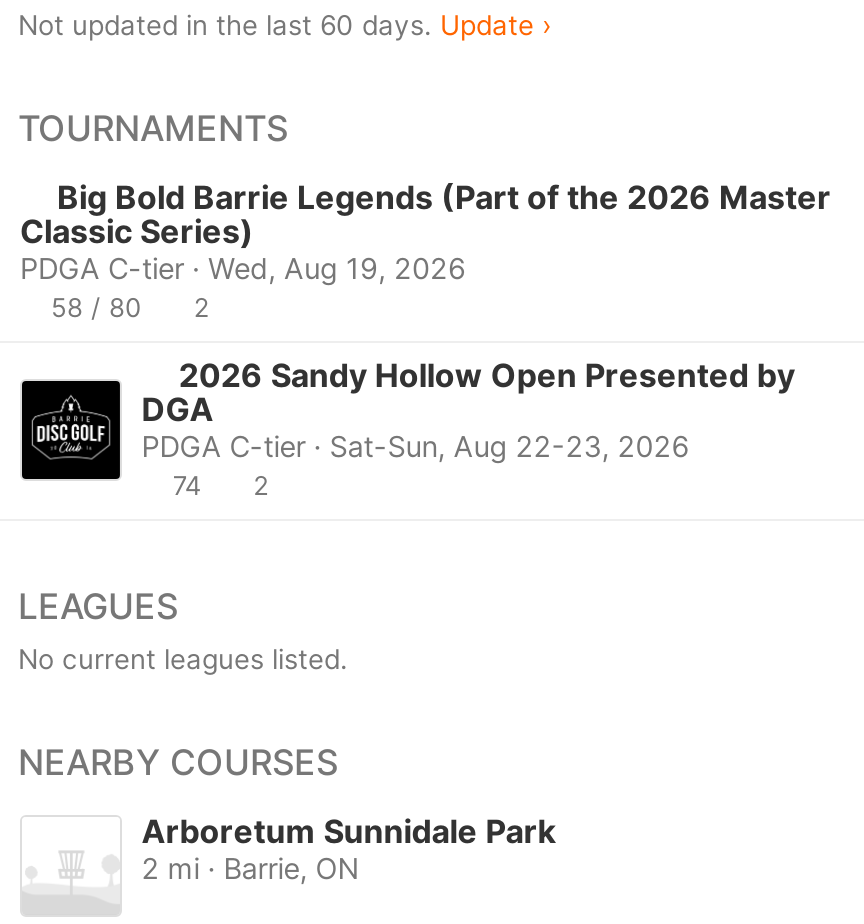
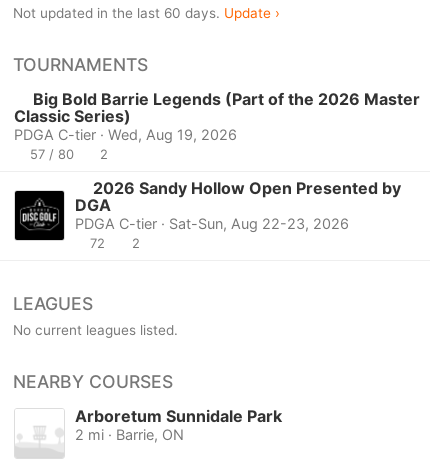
- 58 / 80 2
+ 57 / 80 2

- 74 2
+ 72 2
